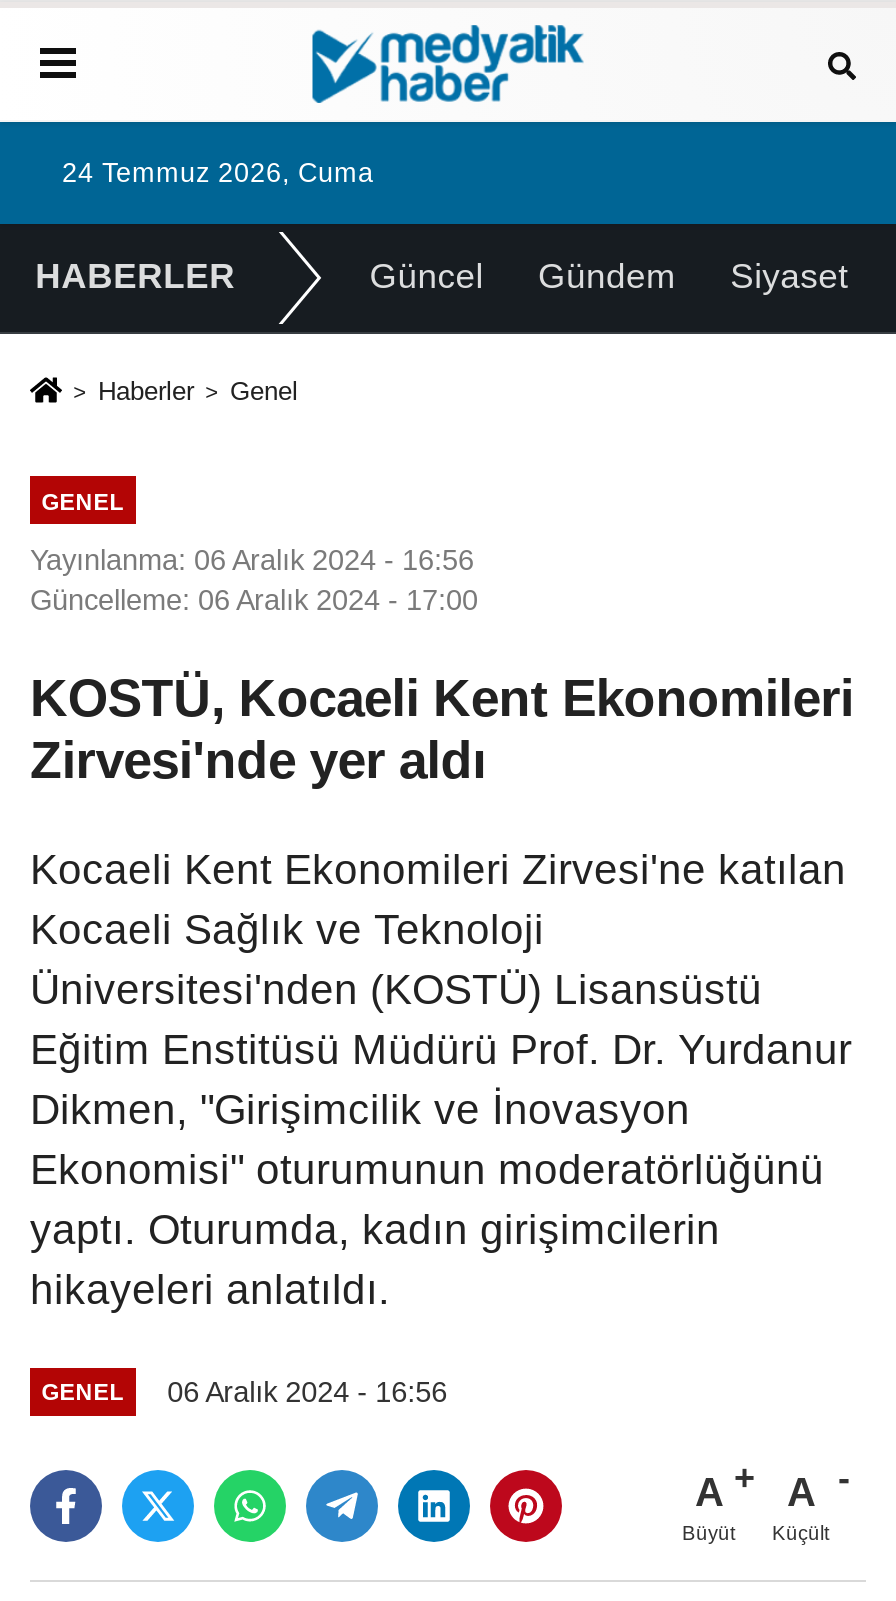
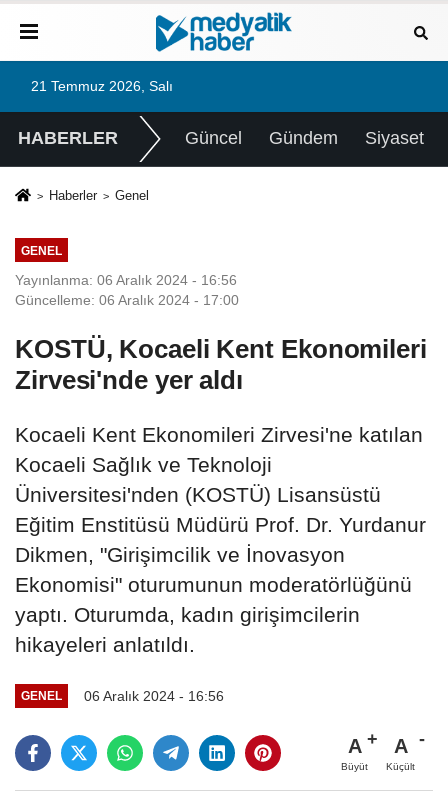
- 24 Temmuz 2026, Cuma
+ 21 Temmuz 2026, Salı
